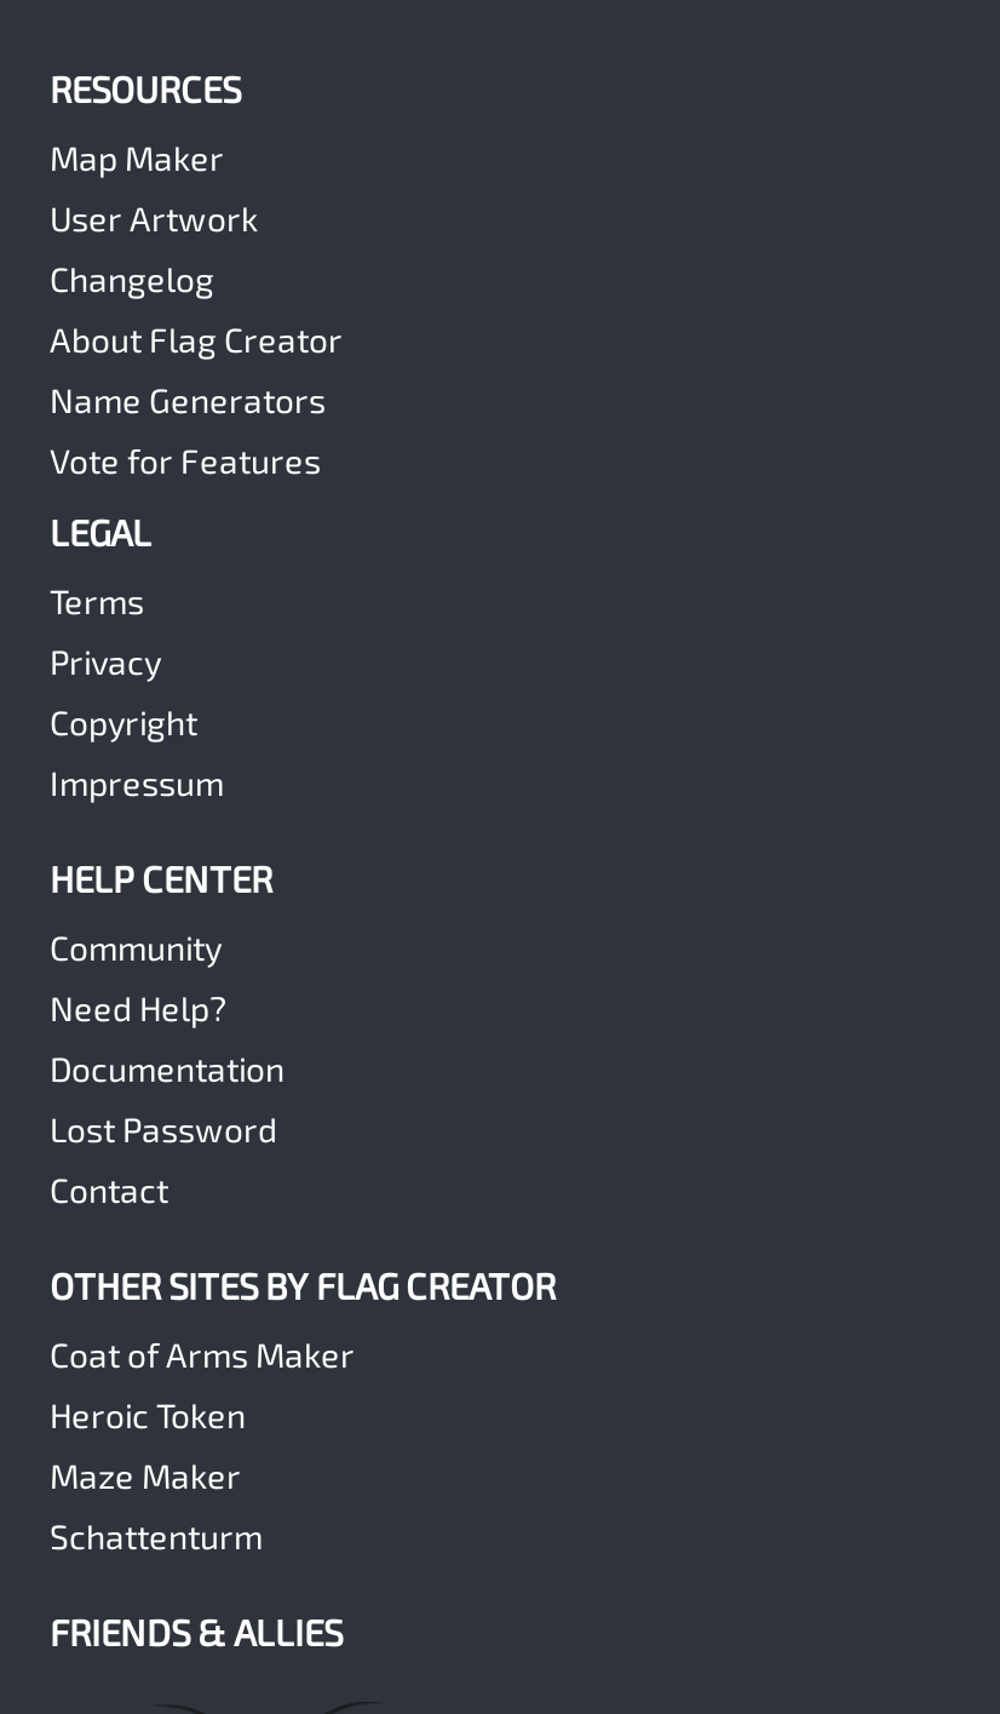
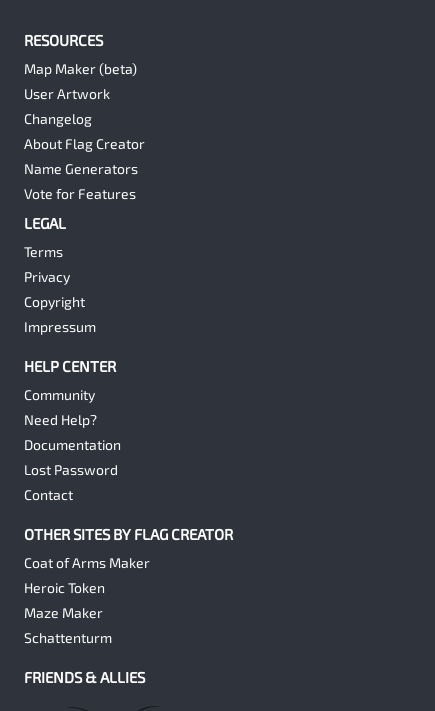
- Map Maker
+ Map Maker (beta)
